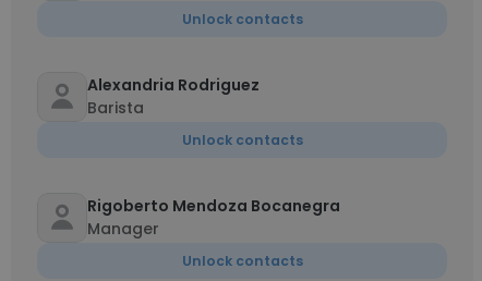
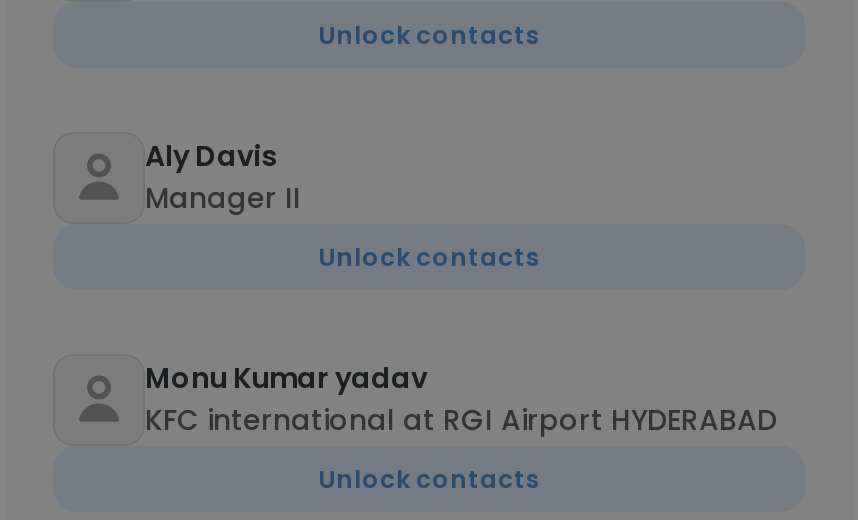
- Alexandria Rodriguez
- Barista
+ Aly Davis
+ Manager II

- Rigoberto Mendoza Bocanegra
- Manager
+ Monu Kumar yadav
+ KFC international at RGI Airport HYDERABAD
